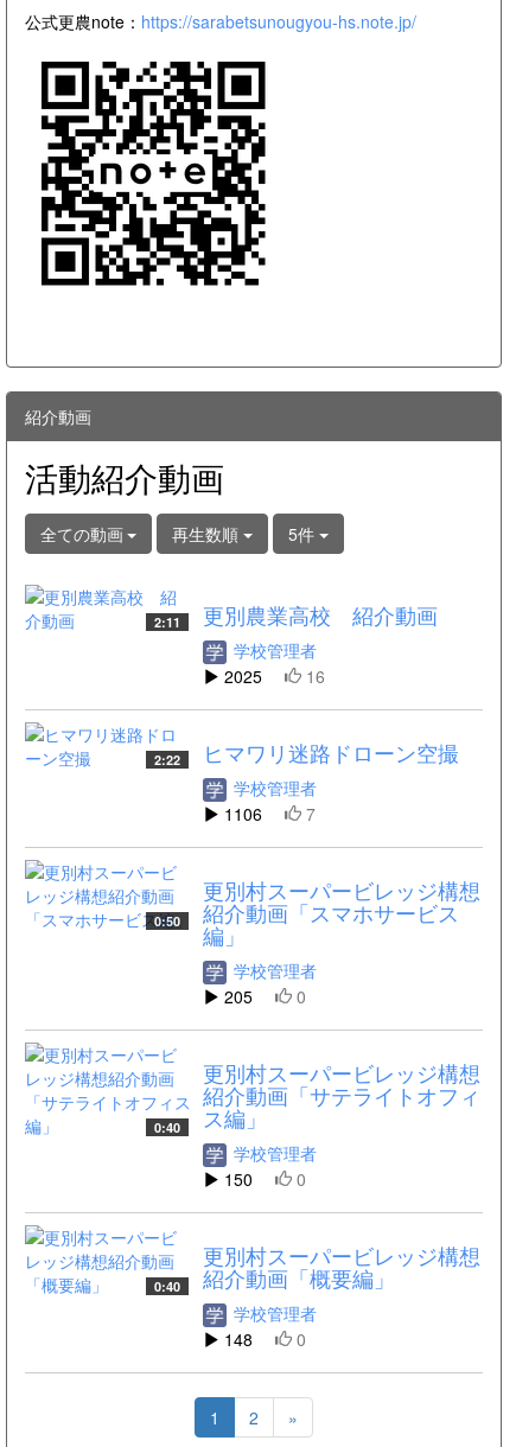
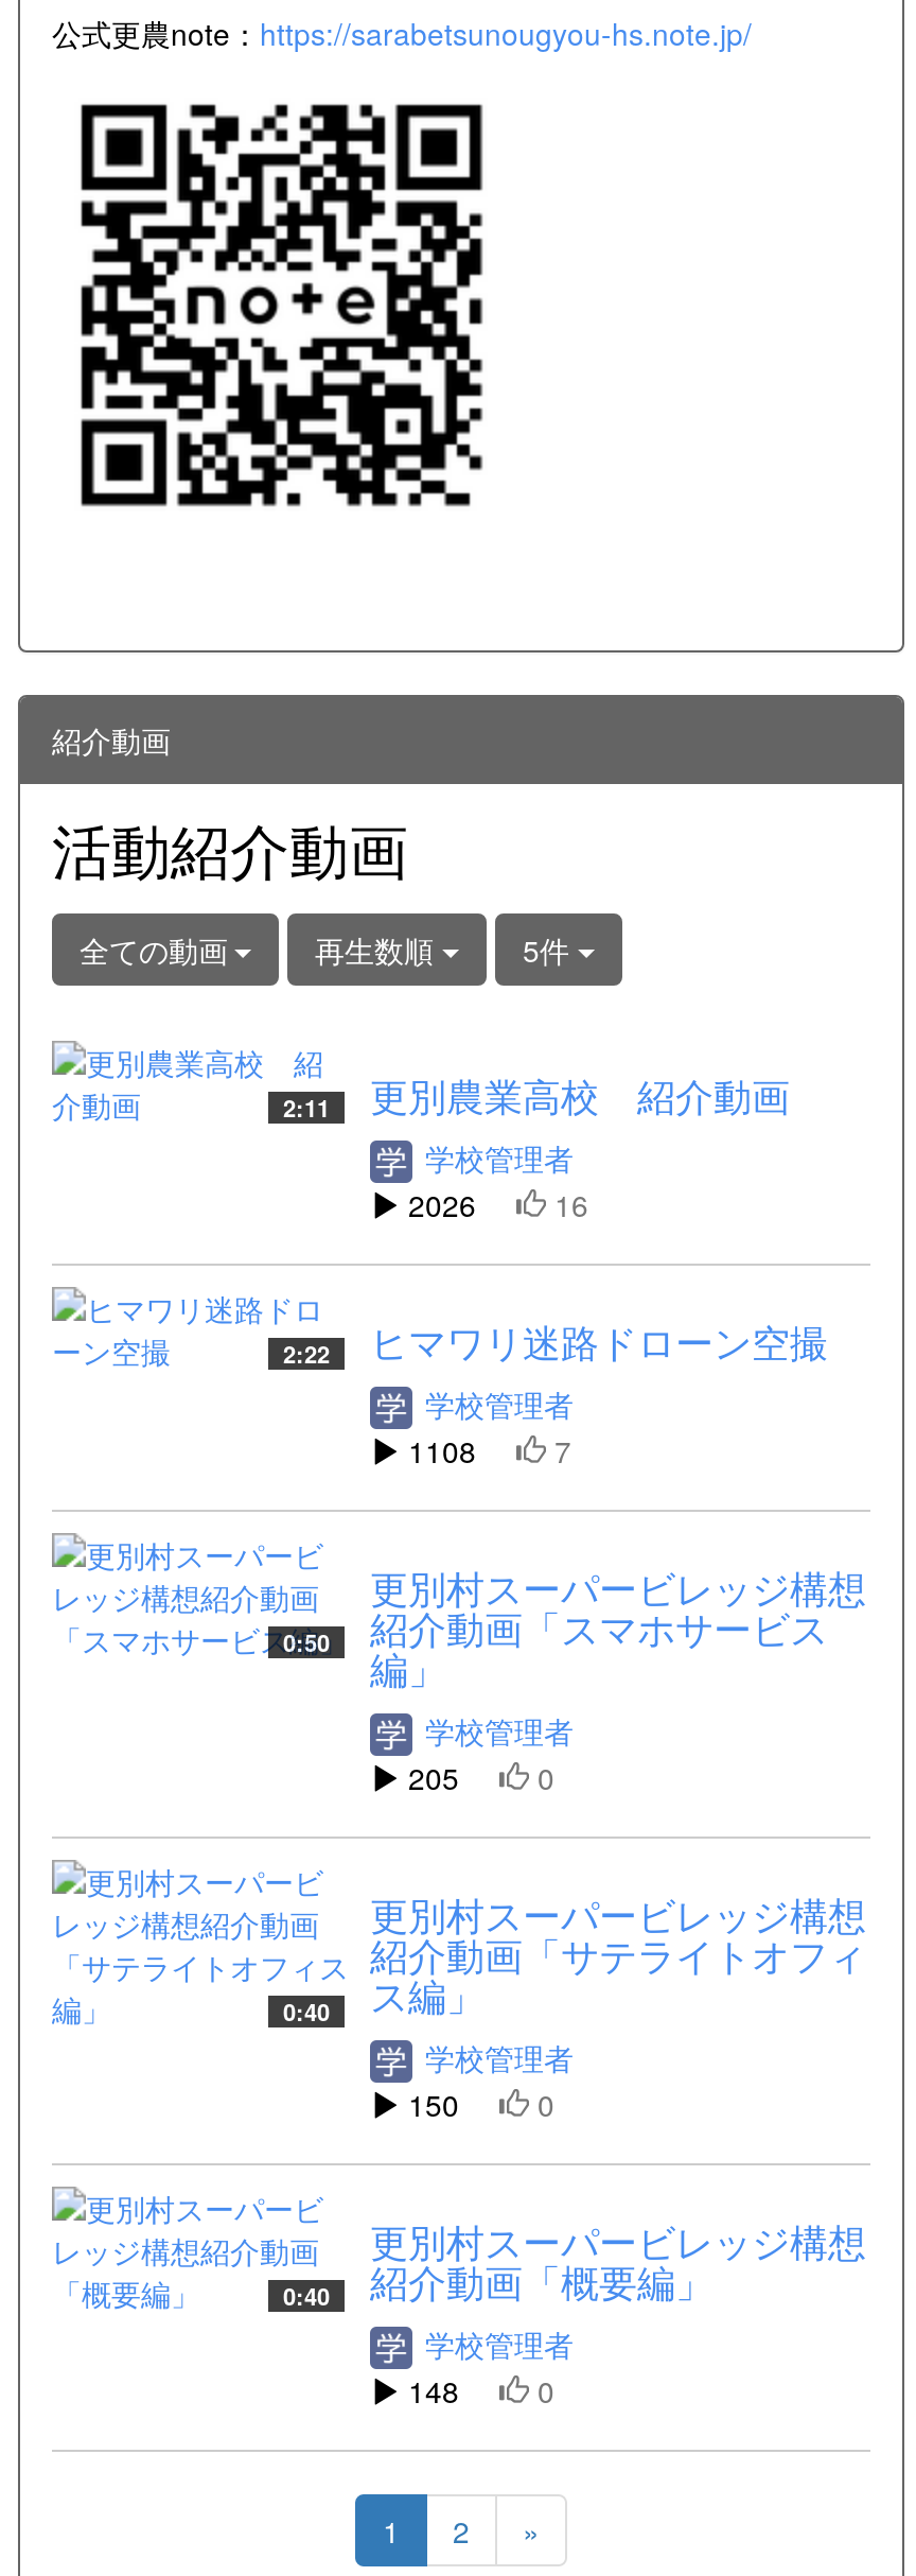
- 2025 16
+ 2026 16

- 1106 7
+ 1108 7
